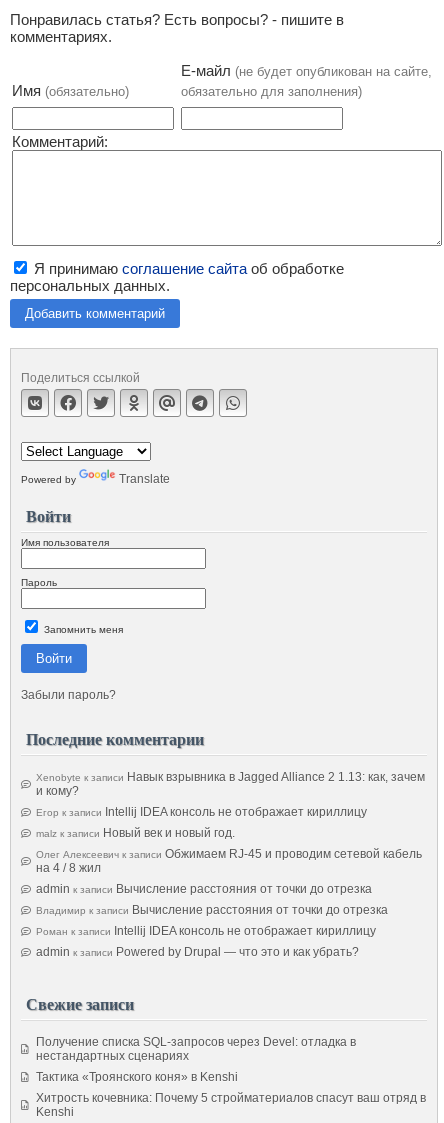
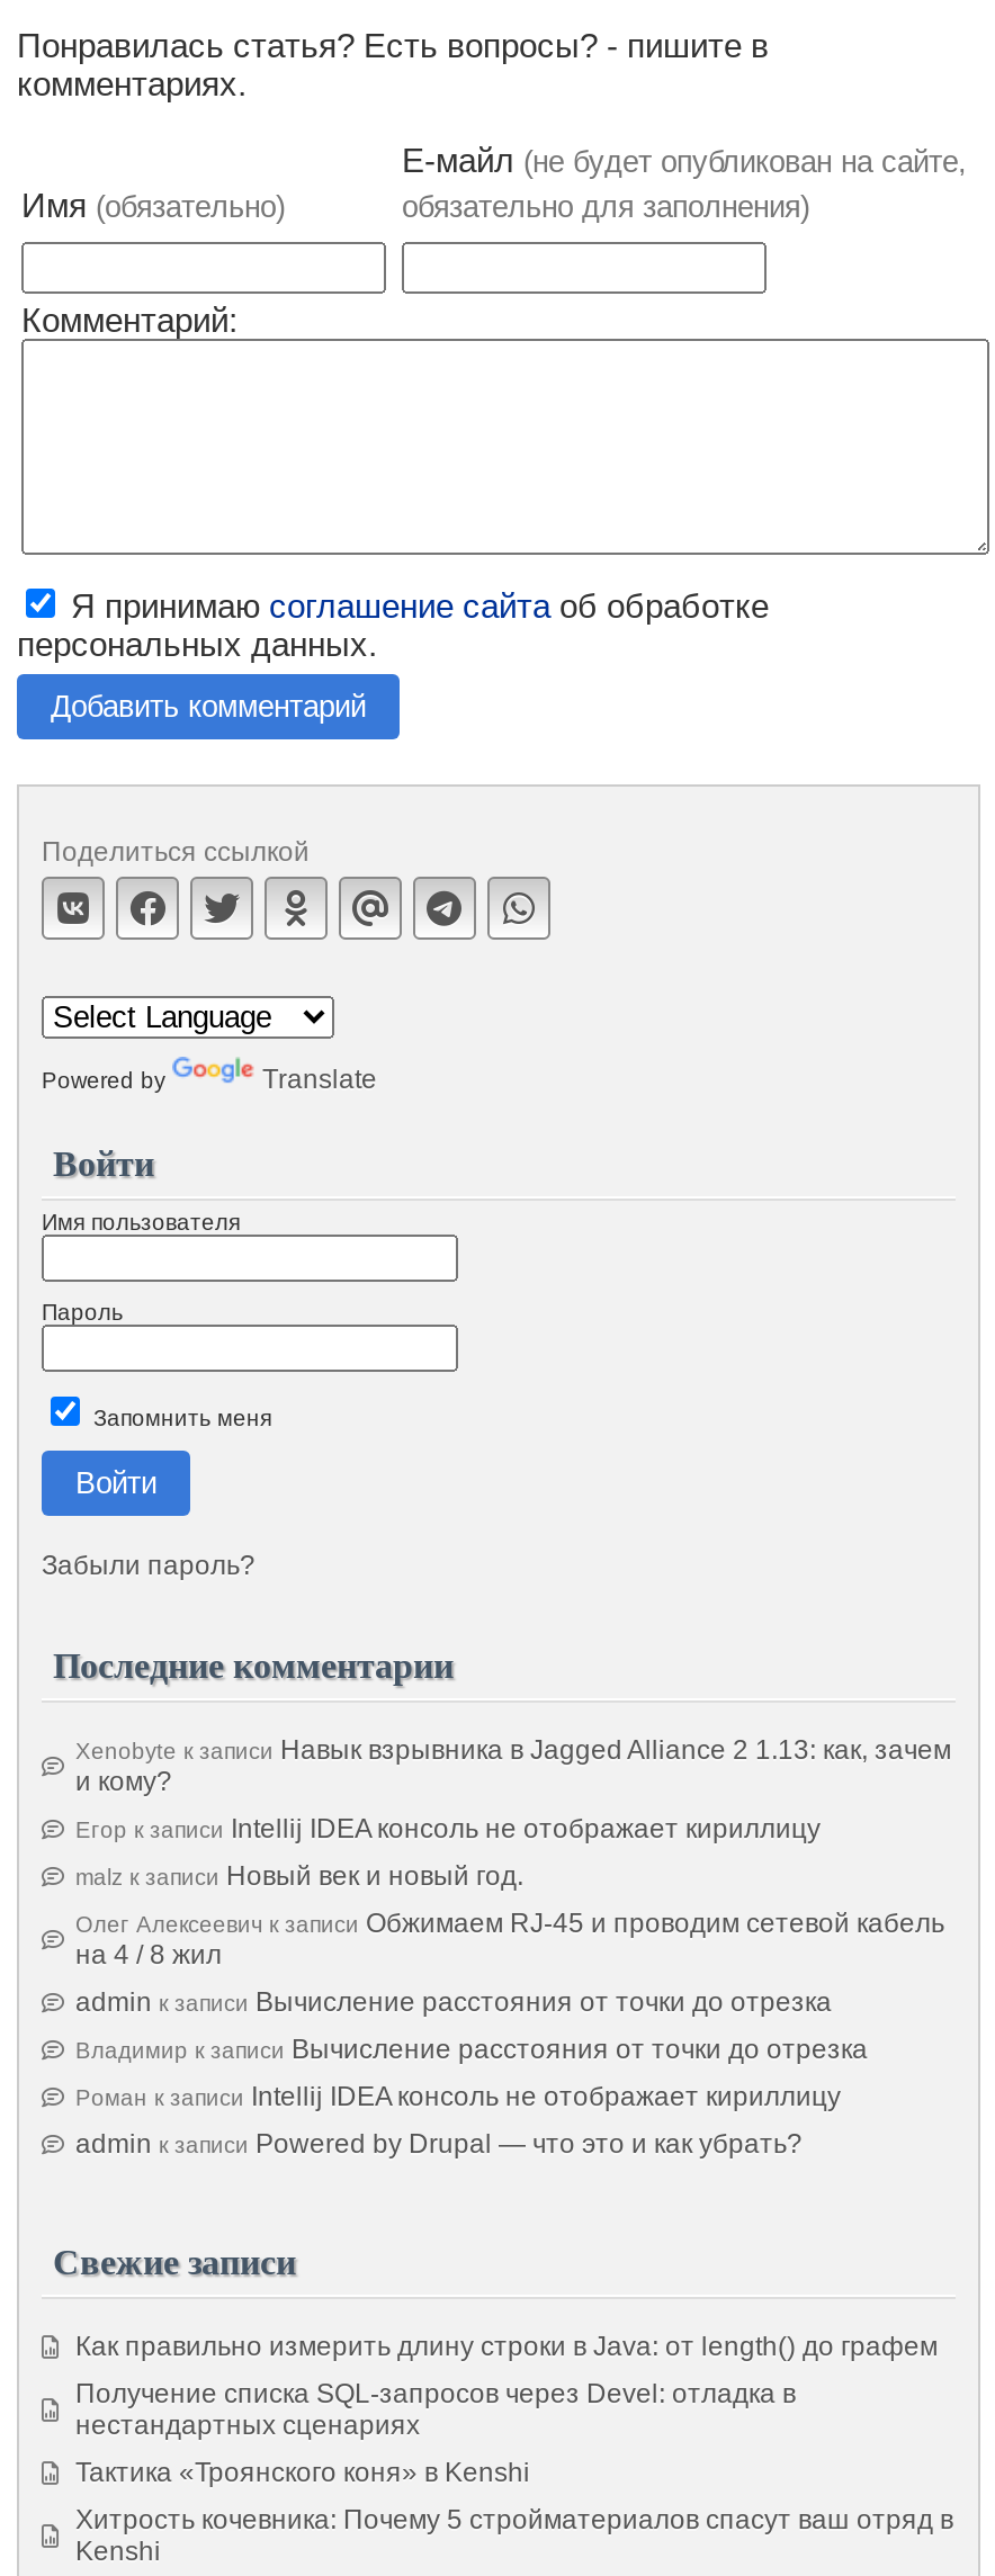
+ Как правильно измерить длину строки в Java: от length() до графем
